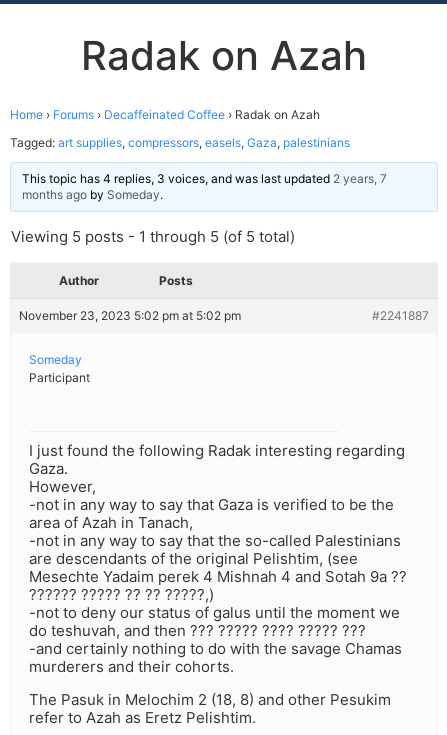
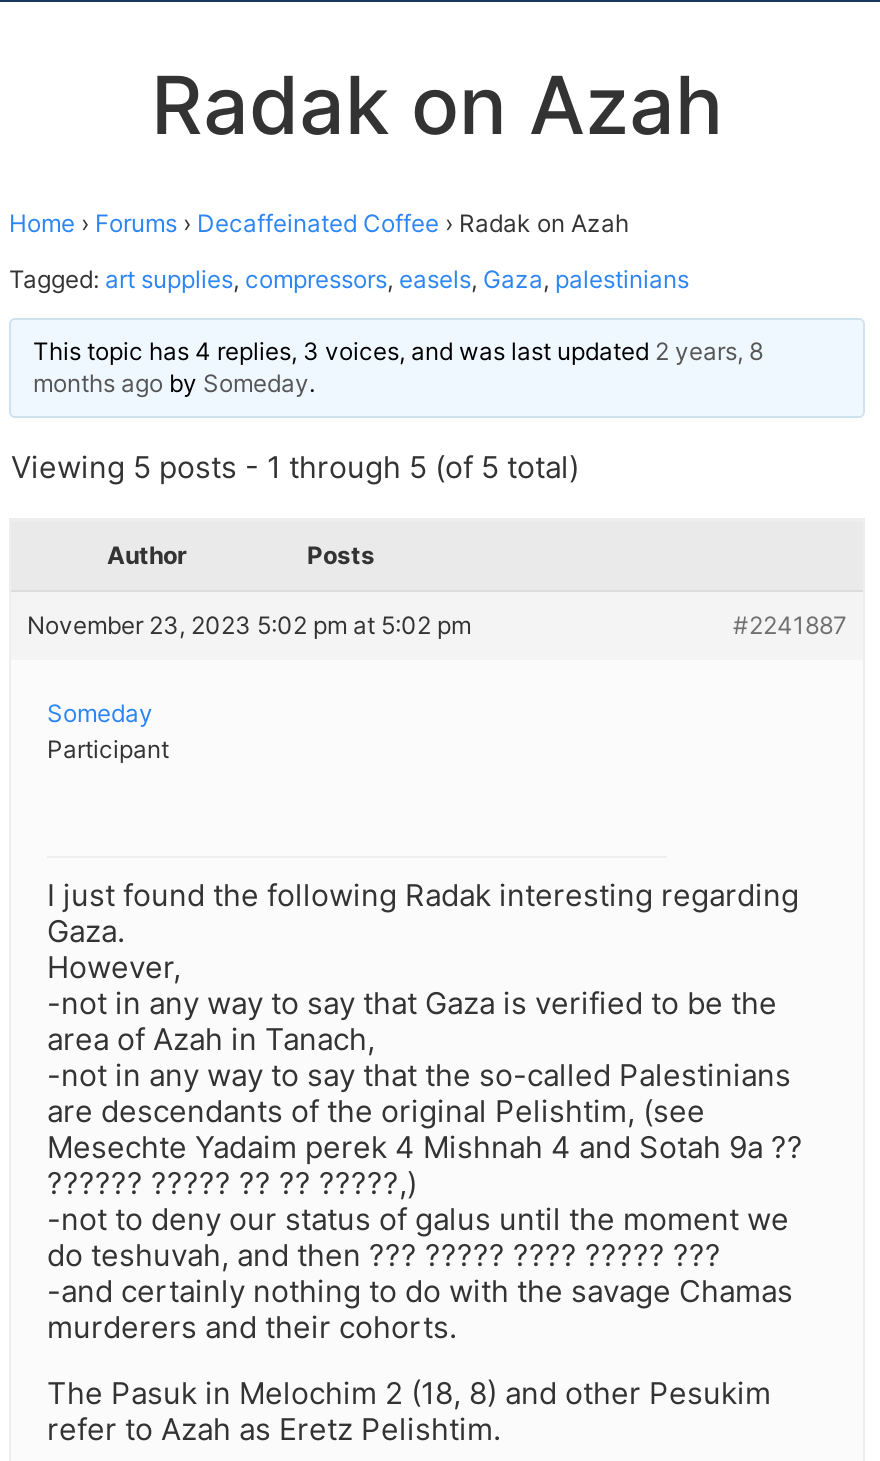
- This topic has 4 replies, 3 voices, and was last updated 2 years, 7
+ This topic has 4 replies, 3 voices, and was last updated 2 years, 8
